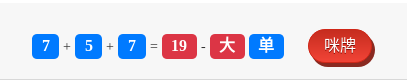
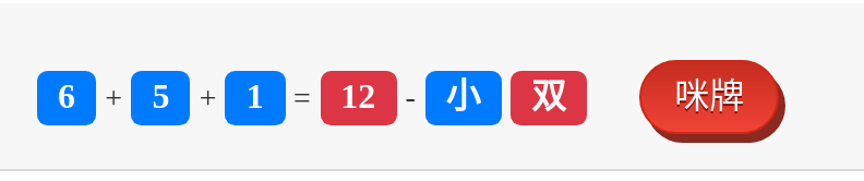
- 7
+ 6

- 7
+ 1

- 19
+ 12

- 大
- 单
+ 小
+ 双
